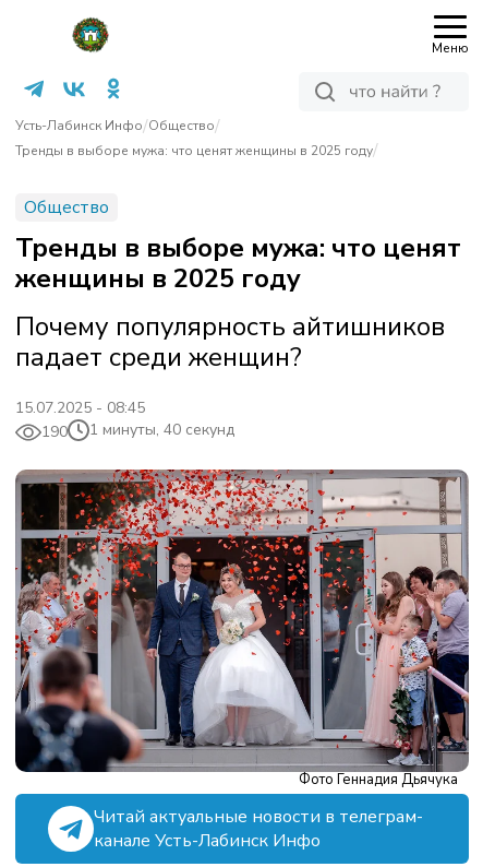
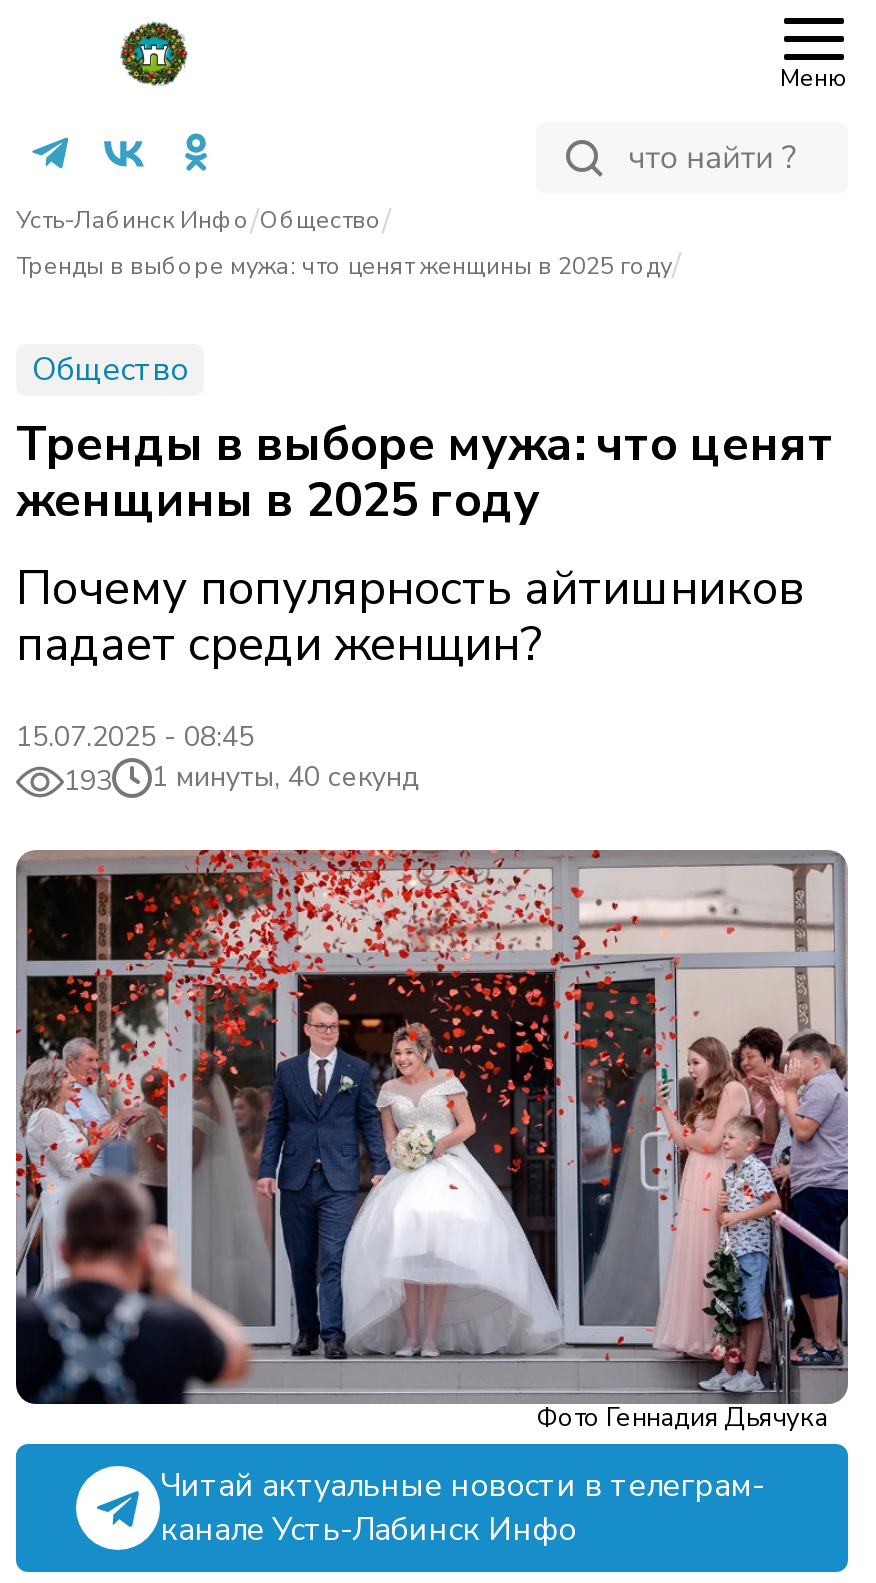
- 190 1 минуты, 40 секунд
+ 193 1 минуты, 40 секунд
